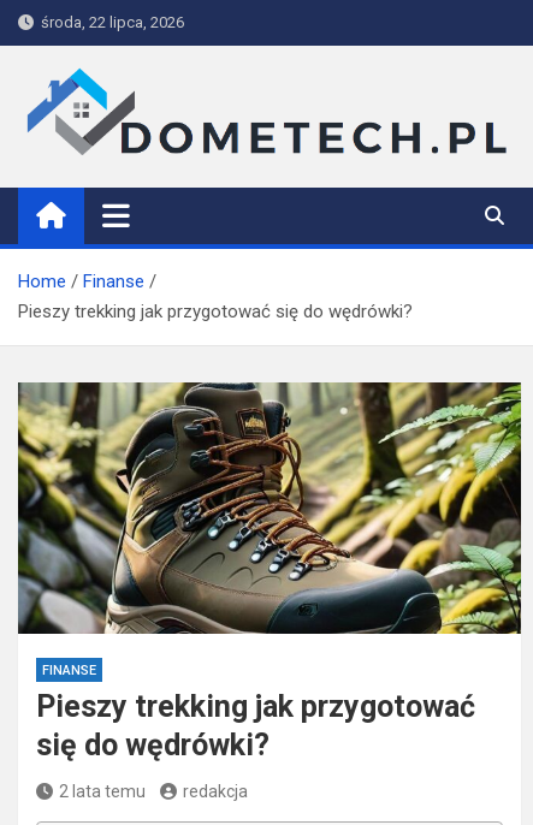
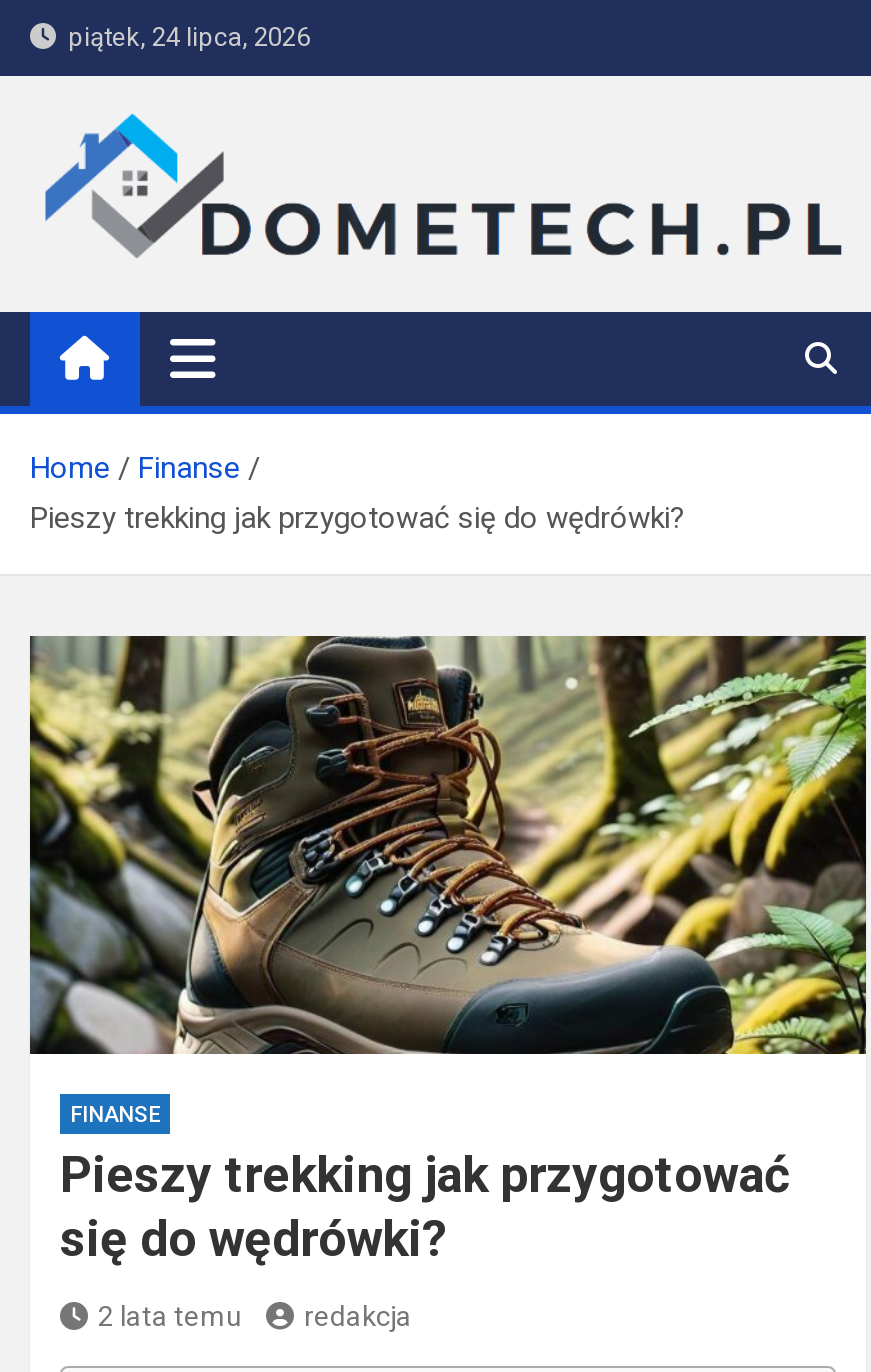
- środa, 22 lipca, 2026
+ piątek, 24 lipca, 2026
